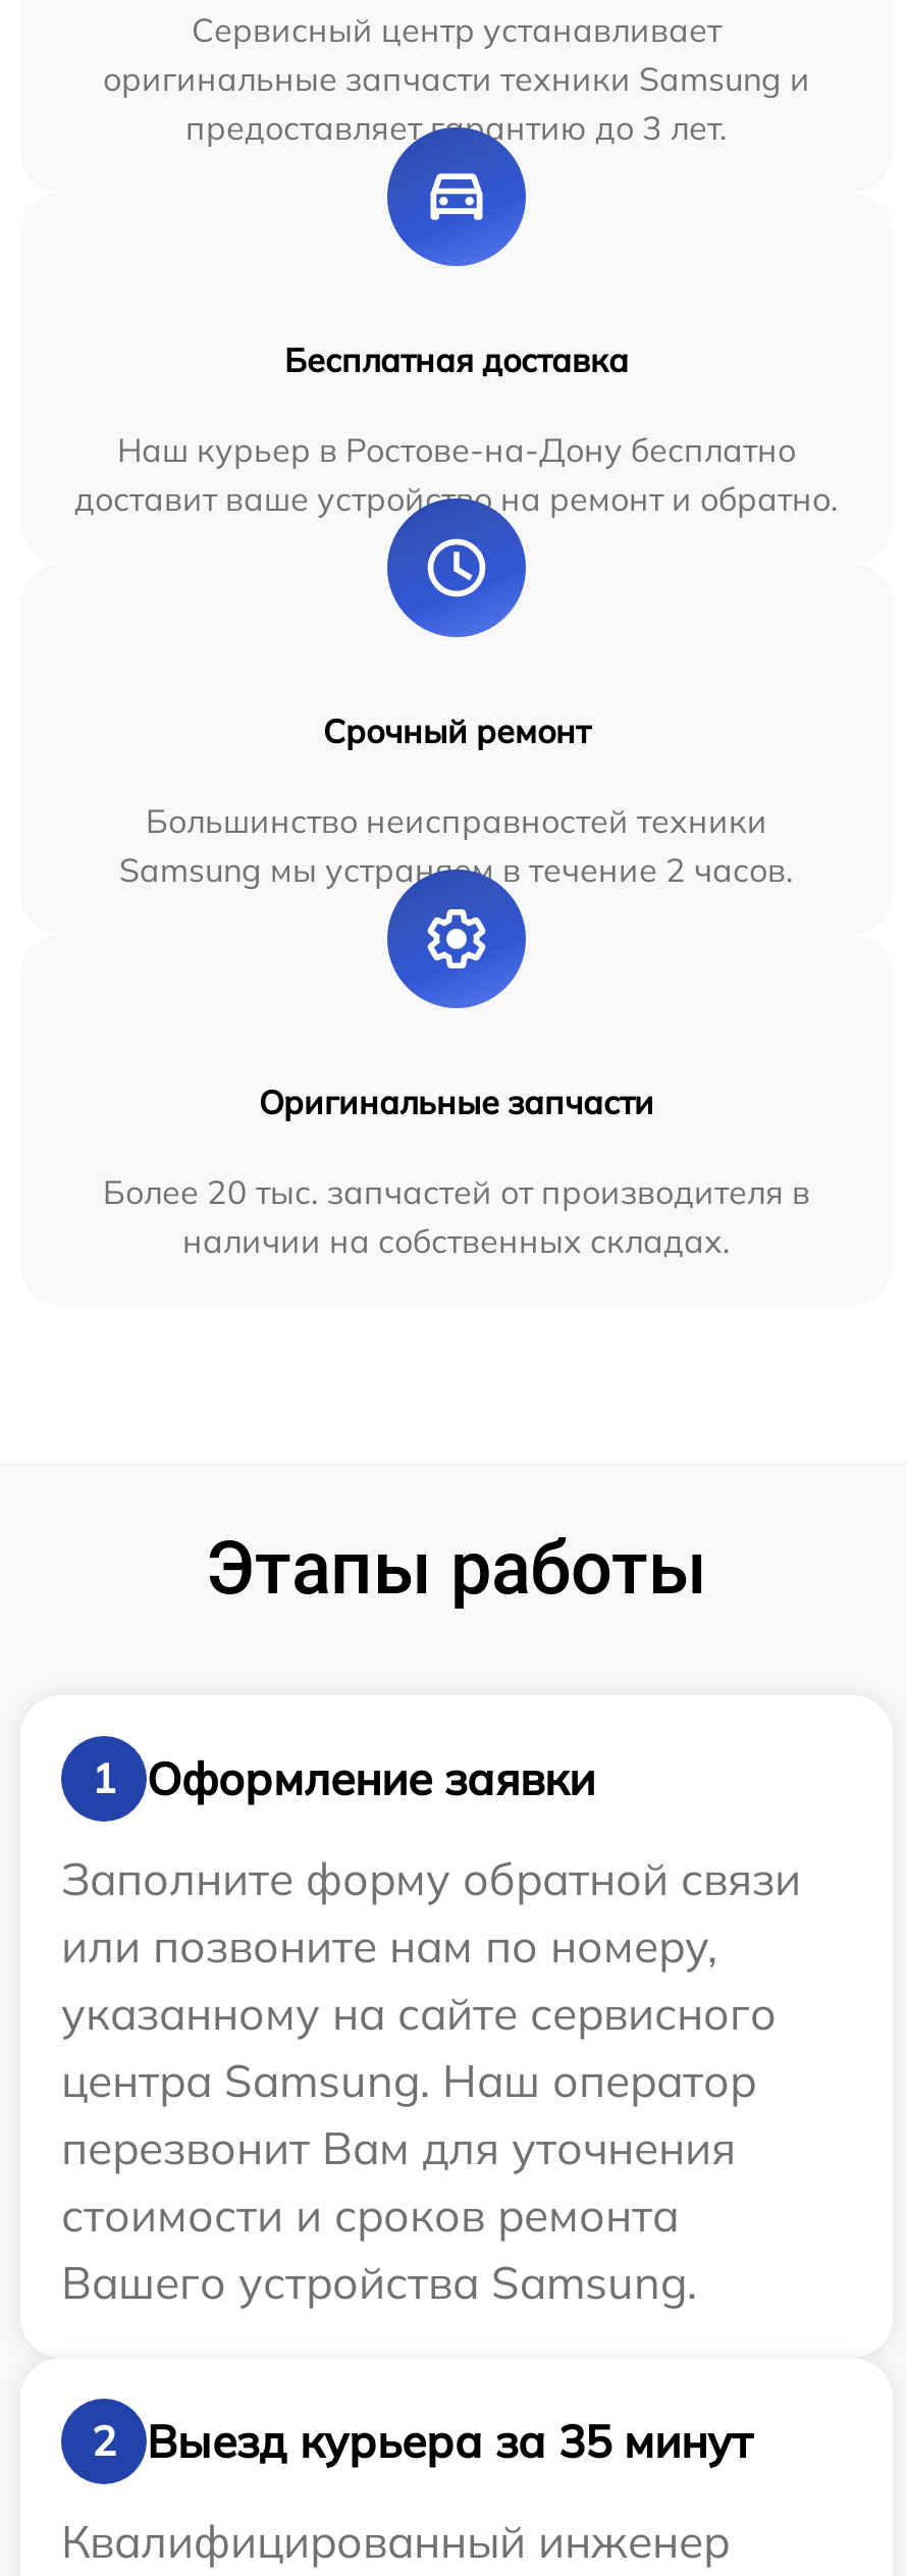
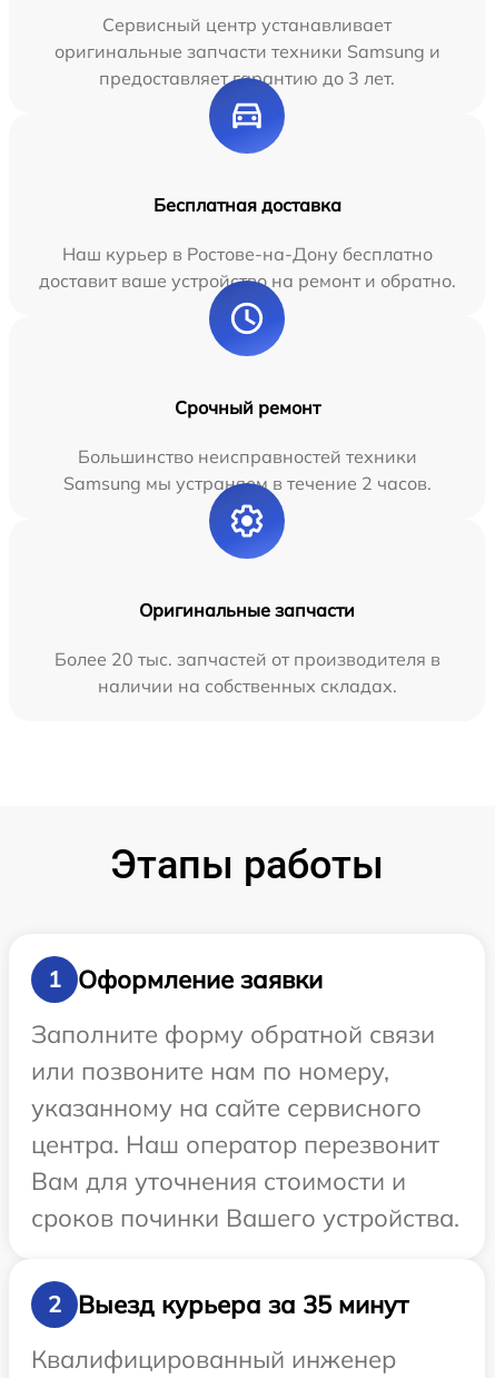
- центра Samsung. Наш оператор
- перезвонит Вам для уточнения
- стоимости и сроков ремонта
- Вашего устройства Samsung.
+ центра. Наш оператор перезвонит
+ Вам для уточнения стоимости и
+ сроков починки Вашего устройства.
